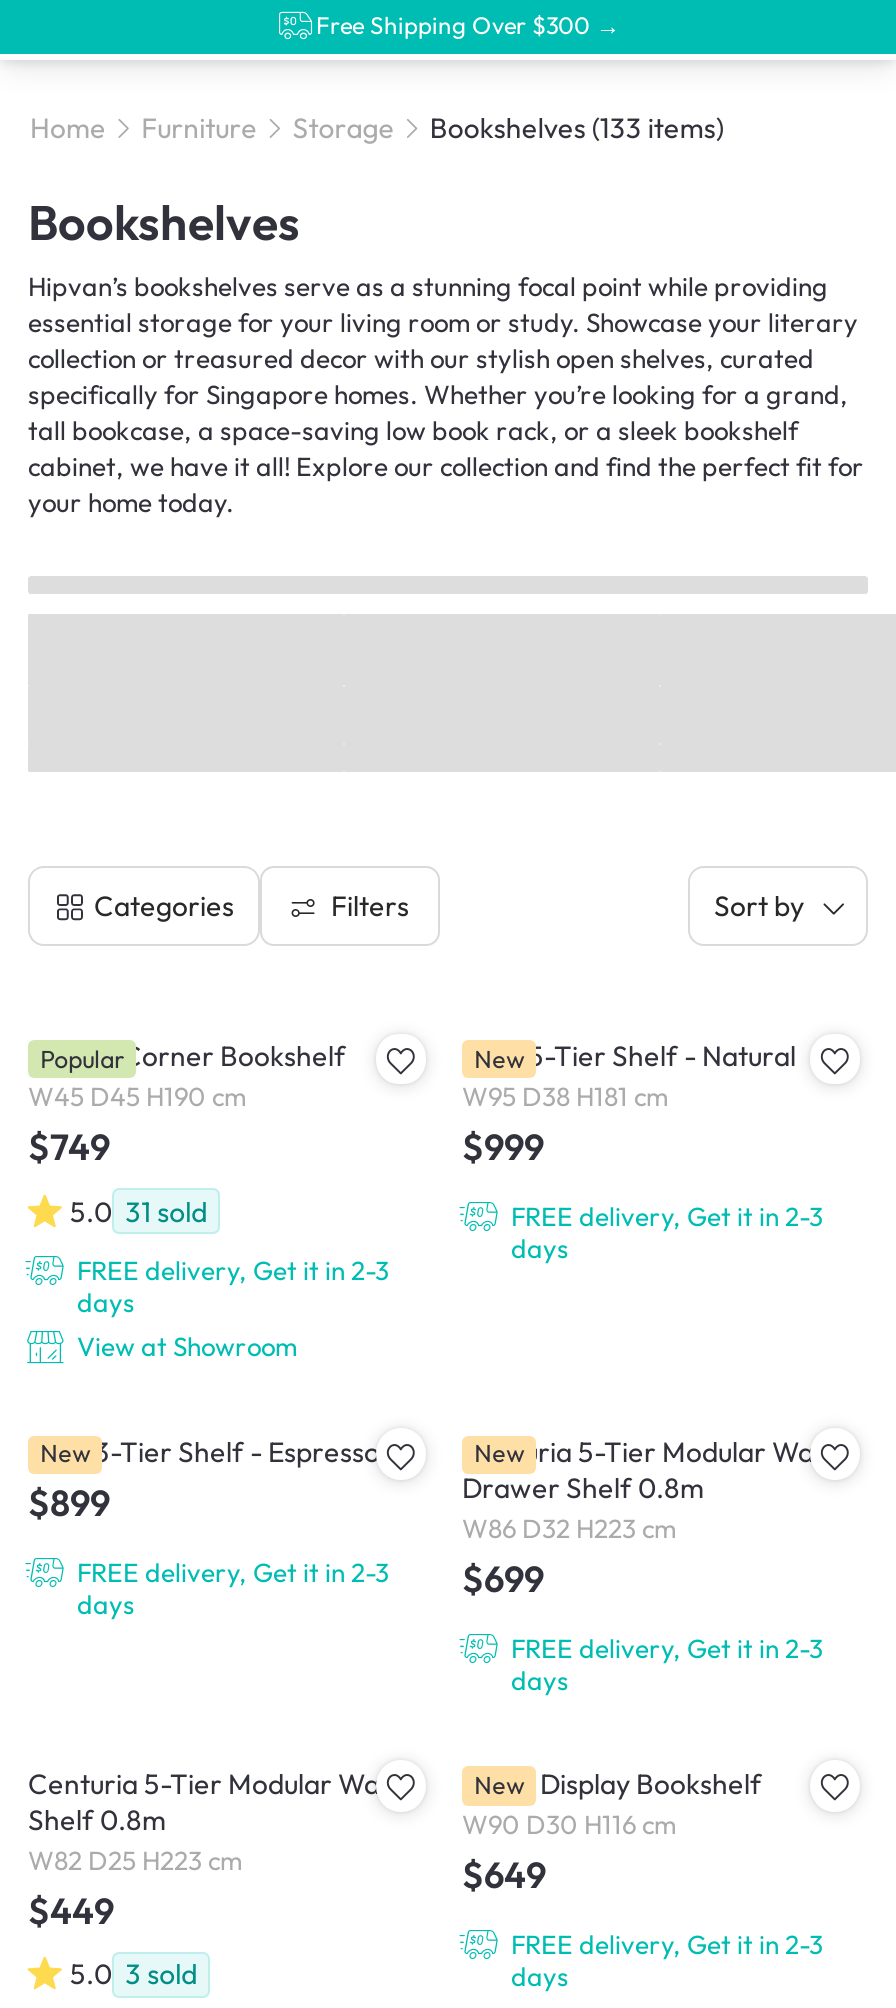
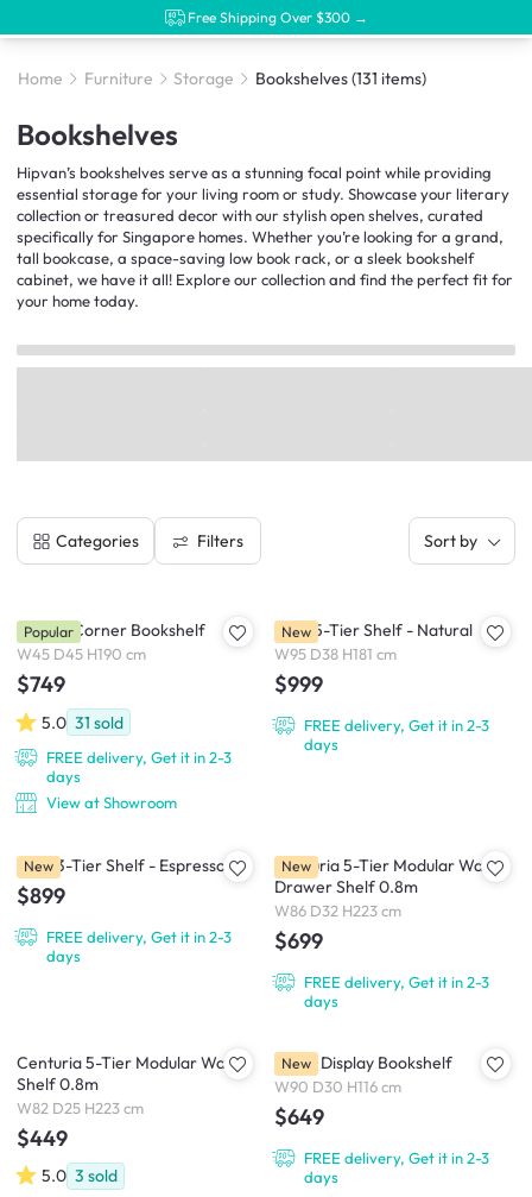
- Bookshelves (133 items)
+ Bookshelves (131 items)
